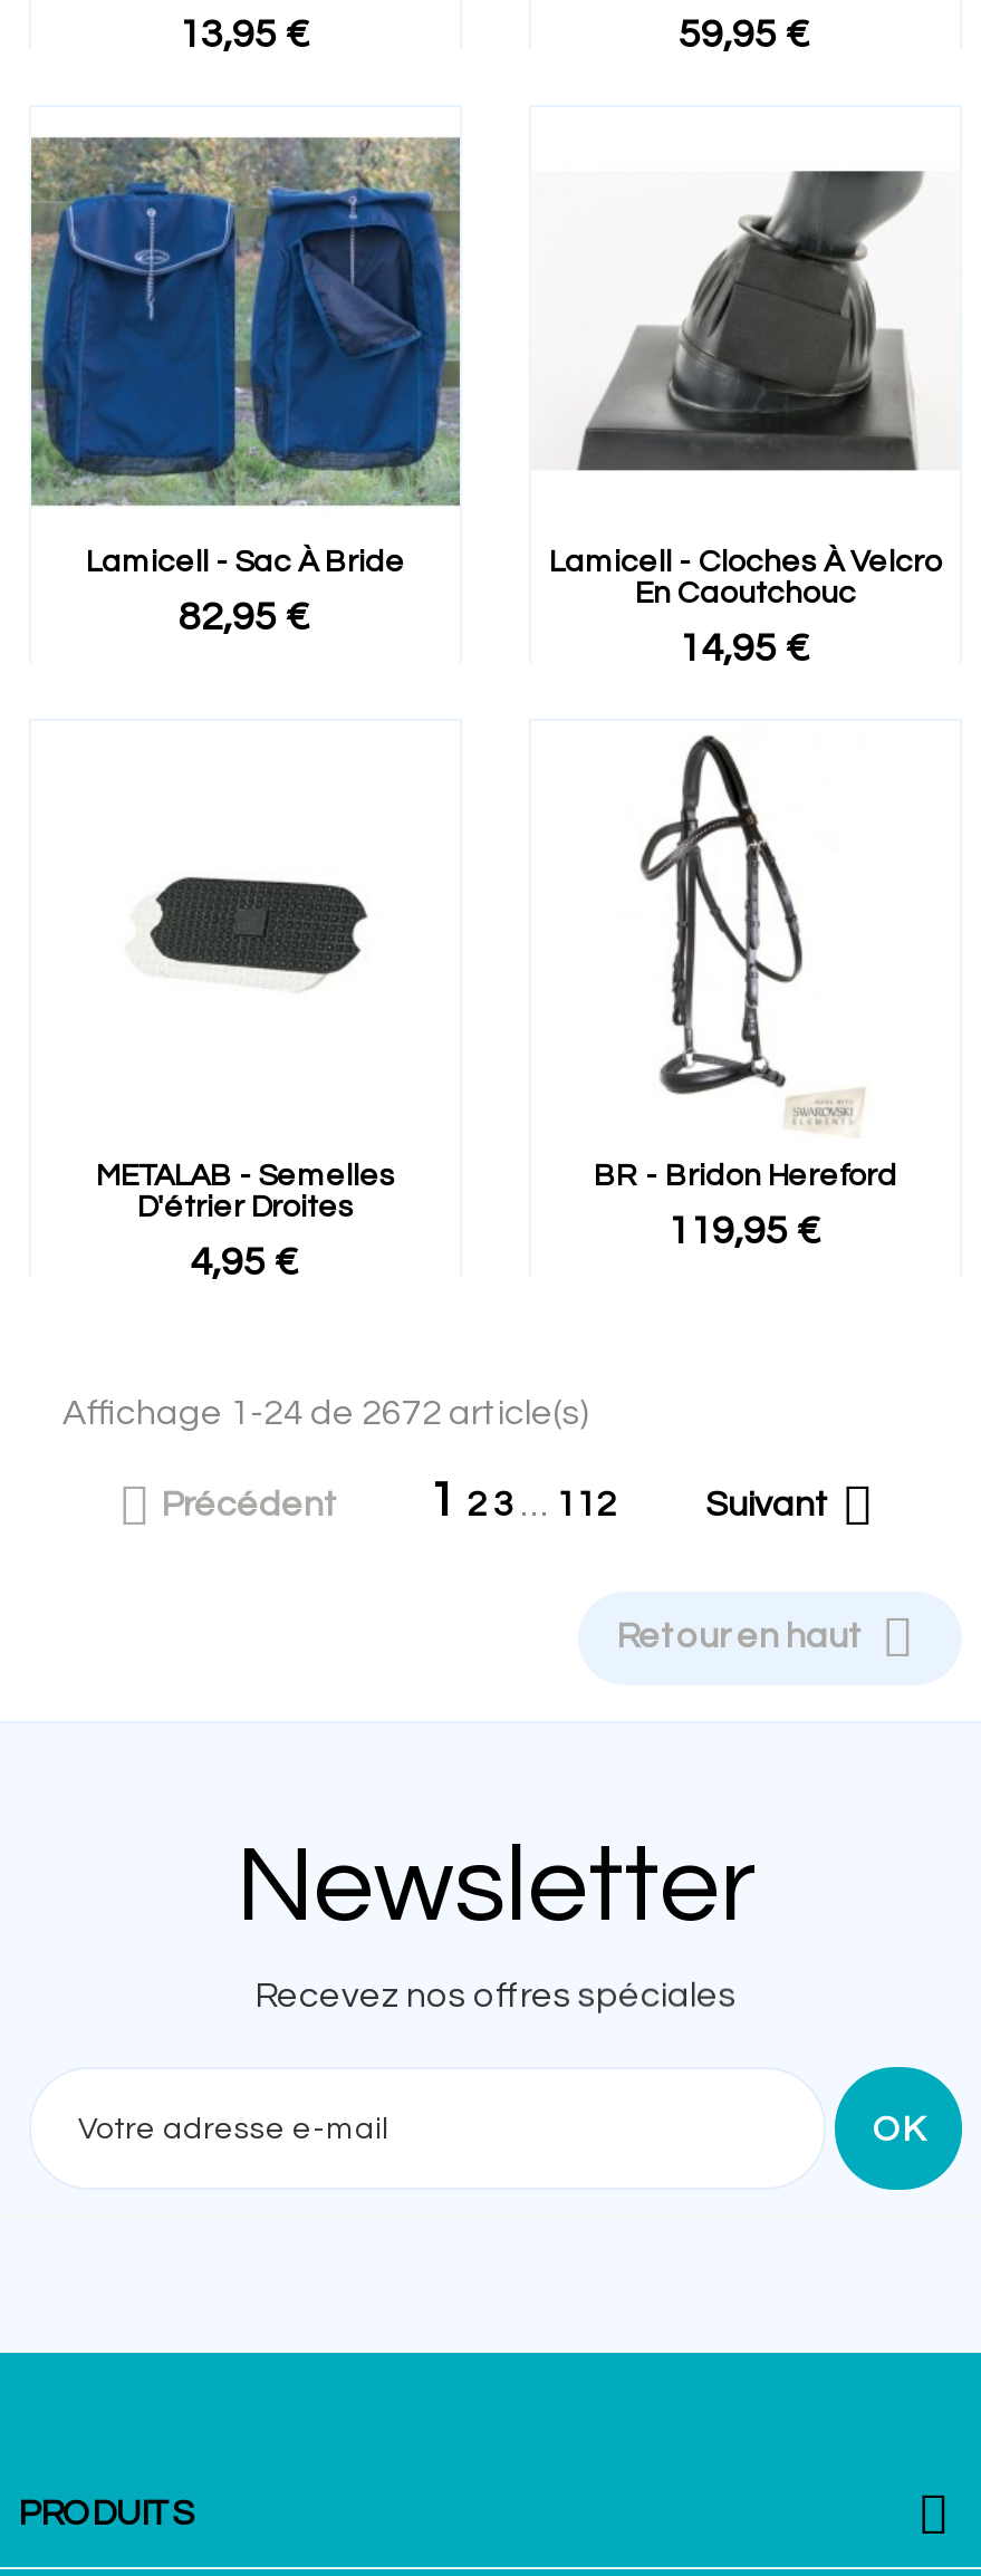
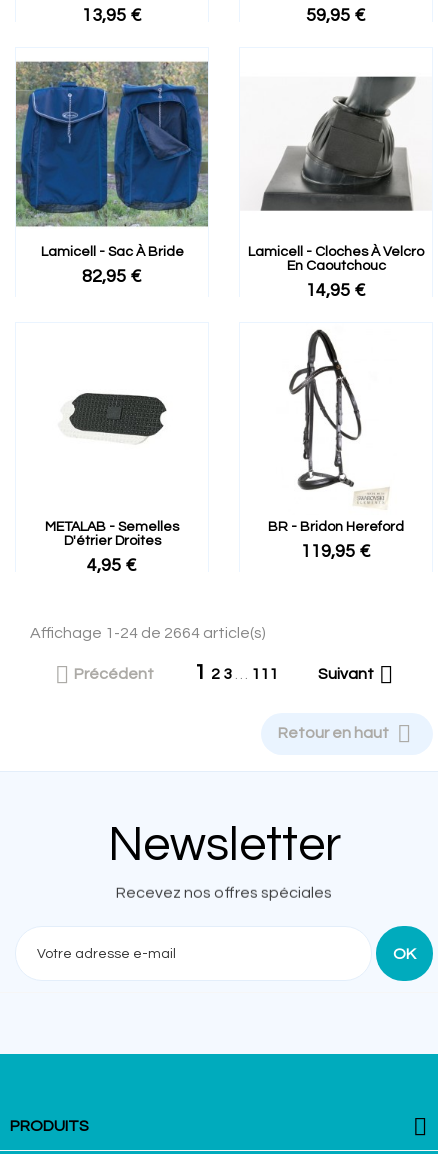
- Affichage 1-24 de 2672 article(s)
+ Affichage 1-24 de 2664 article(s)

- 1 23 … 112
+ 1 23 … 111
